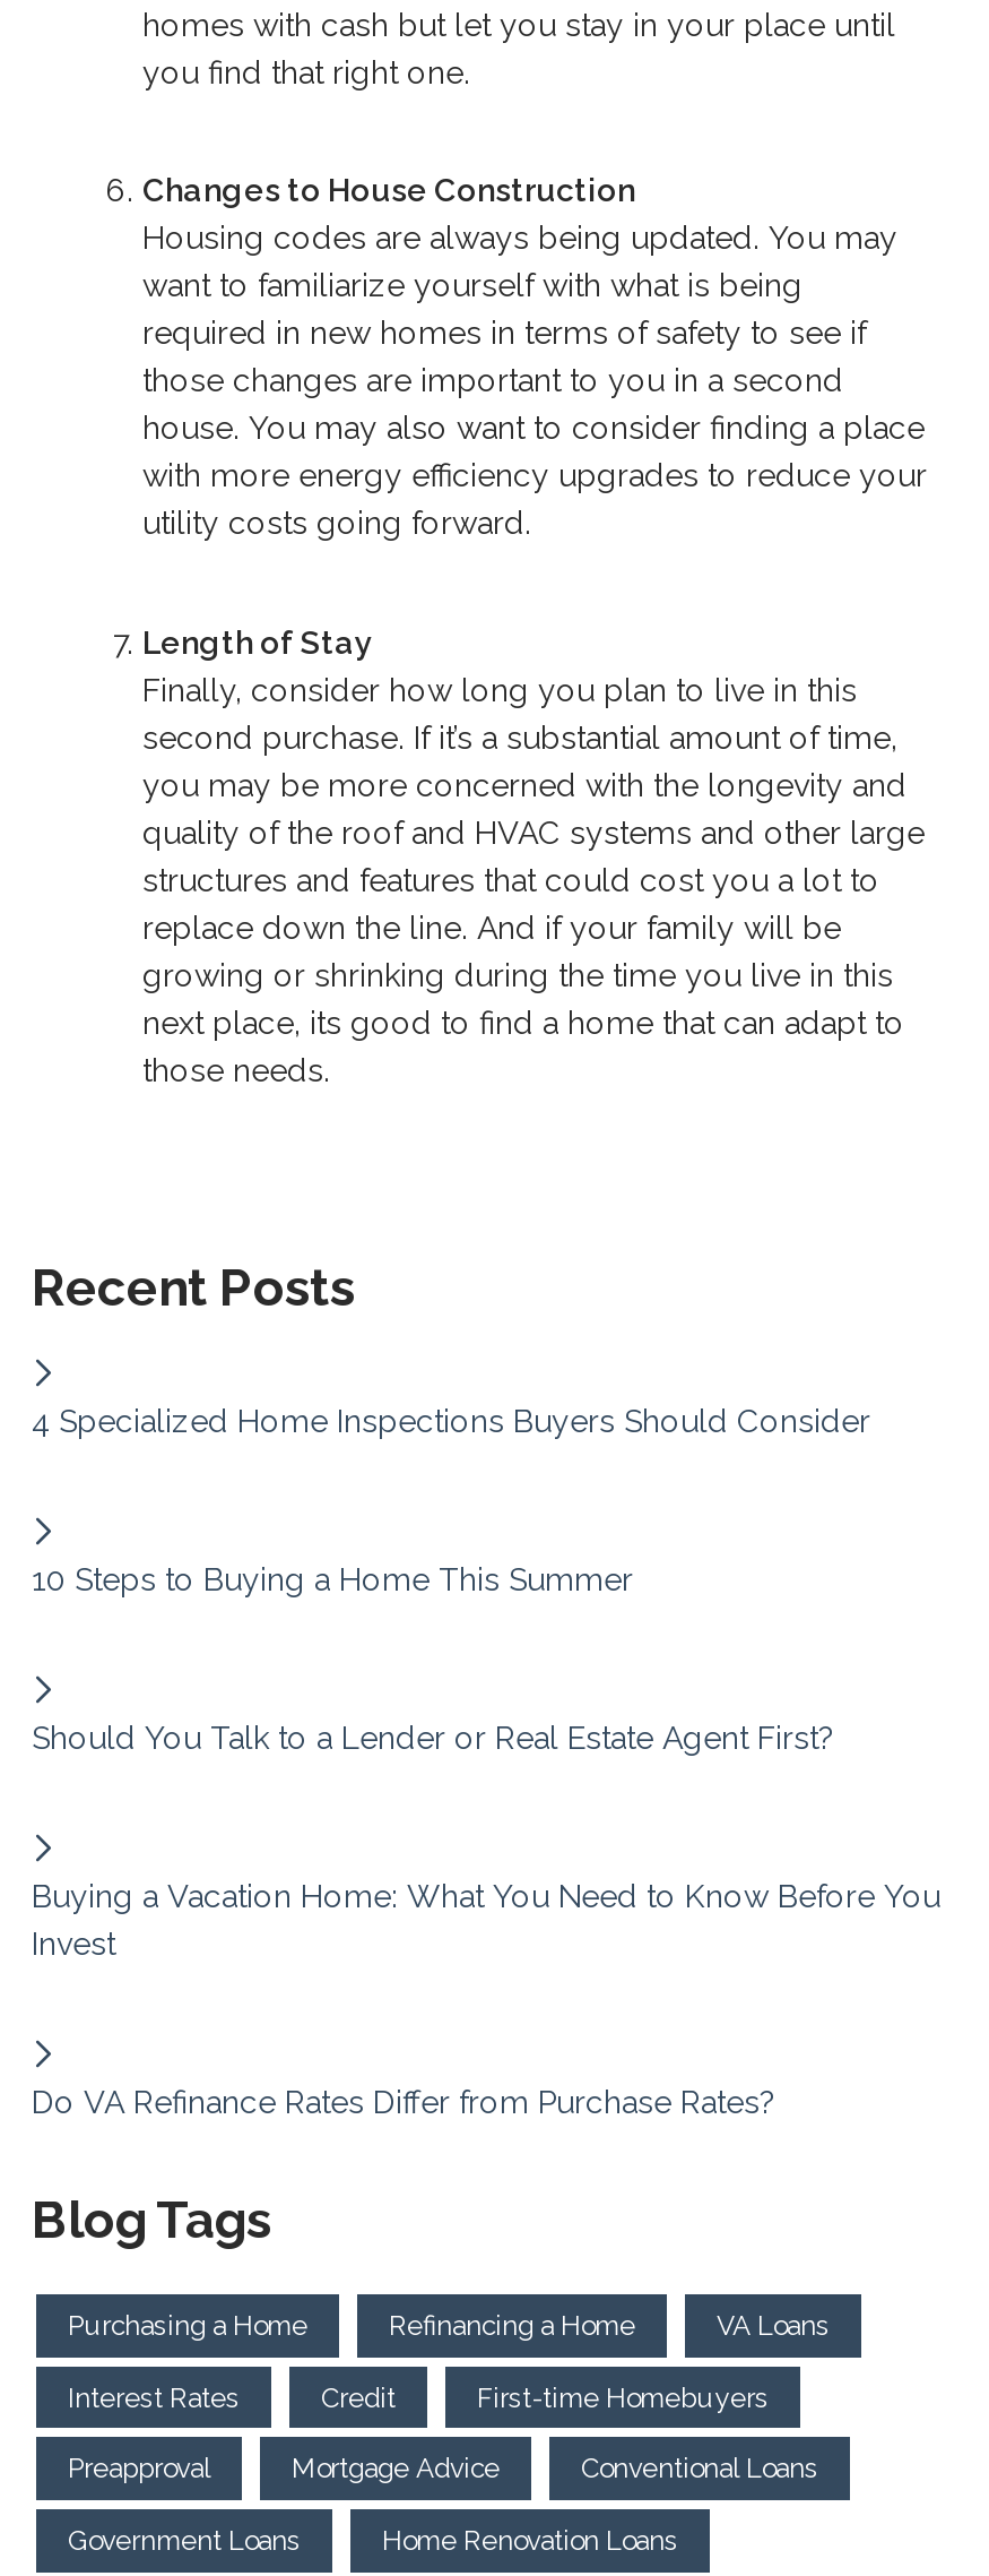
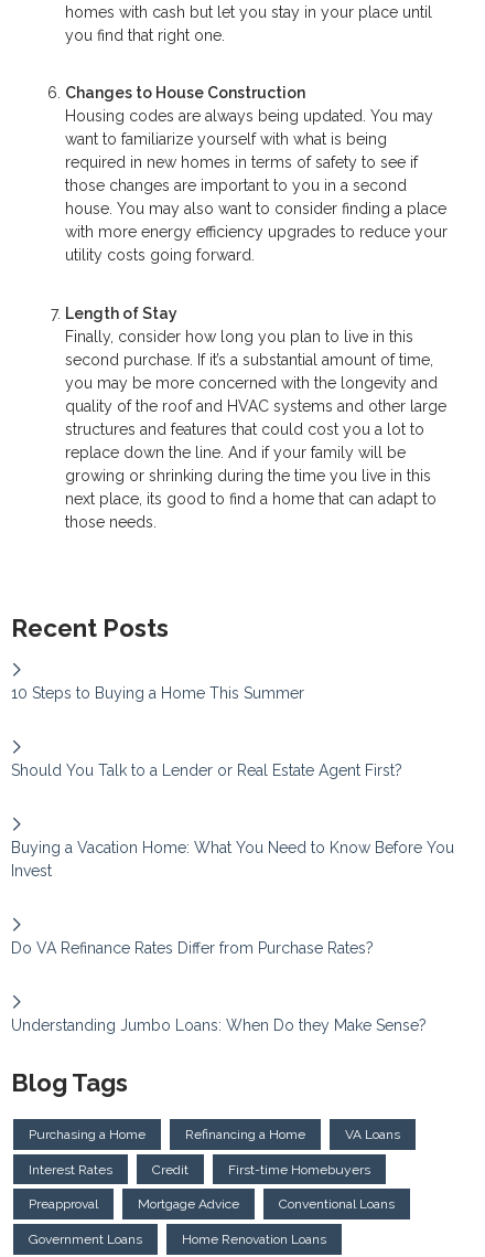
- 4 Specialized Home Inspections Buyers Should Consider

moved up: 10 Steps to Buying a Home This Summer | Should You Talk to a Lender or Real Estate Agent First? | Buying a Vacation Home: What You Need to Know Before You | Invest | Do VA Refinance Rates Differ from Purchase Rates?

+ Understanding Jumbo Loans: When Do they Make Sense?
